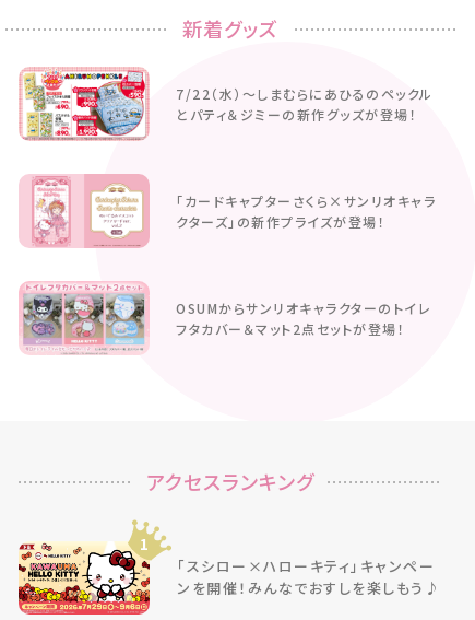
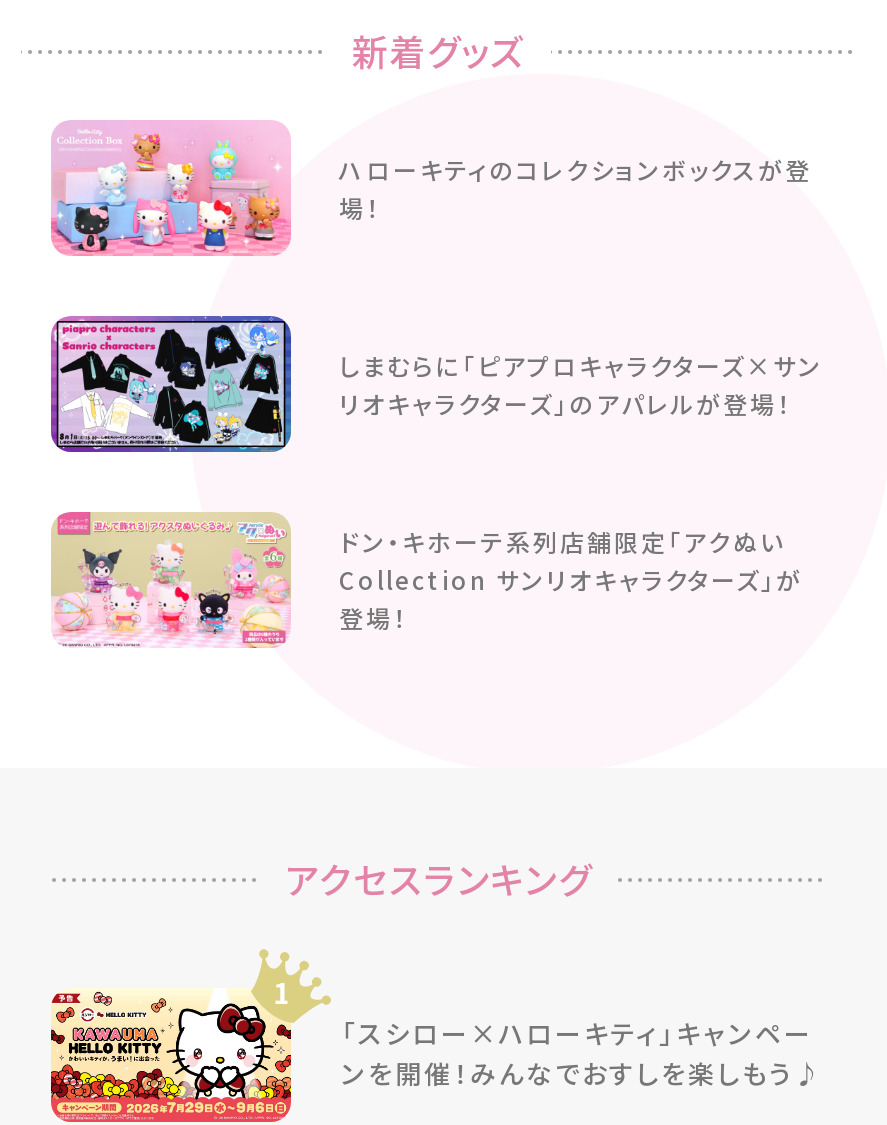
- [image]
- 7/22（水）〜しまむらにあひるのペックル
- とパティ＆ジミーの新作グッズが登場！
+ [image]
+ ハローキティのコレクションボックスが登
+ 場！

- [image]
- 「カードキャプターさくら×サンリオキャラ
- クターズ」の新作プライズが登場！
+ [image]
+ しまむらに「ピアプロキャラクターズ×サン
+ リオキャラクターズ」のアパレルが登場！

- [image]
- OSUMからサンリオキャラクターのトイレ
- フタカバー＆マット2点セットが登場！
+ [image]
+ ドン・キホーテ系列店舗限定「アクぬい
+ Collection サンリオキャラクターズ」が
+ 登場！
